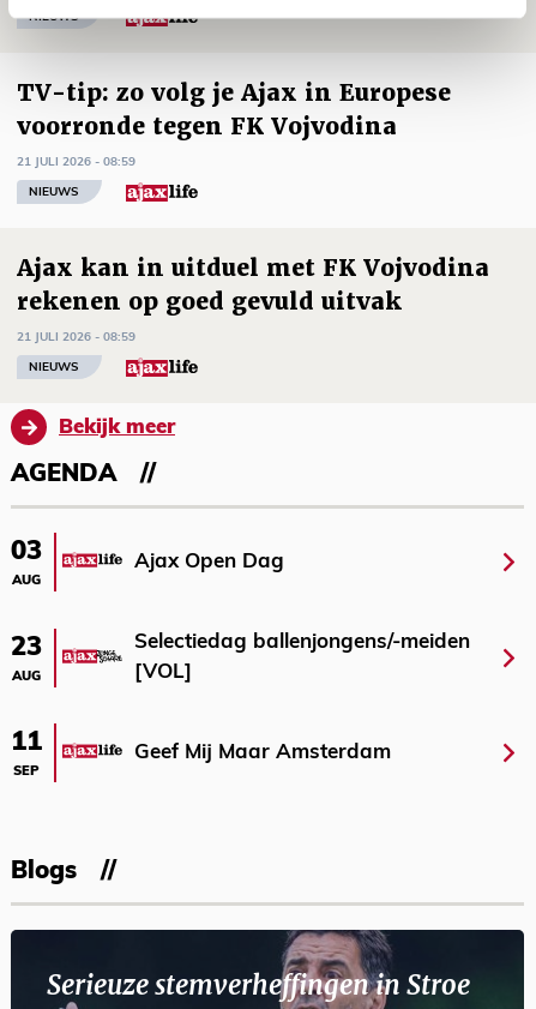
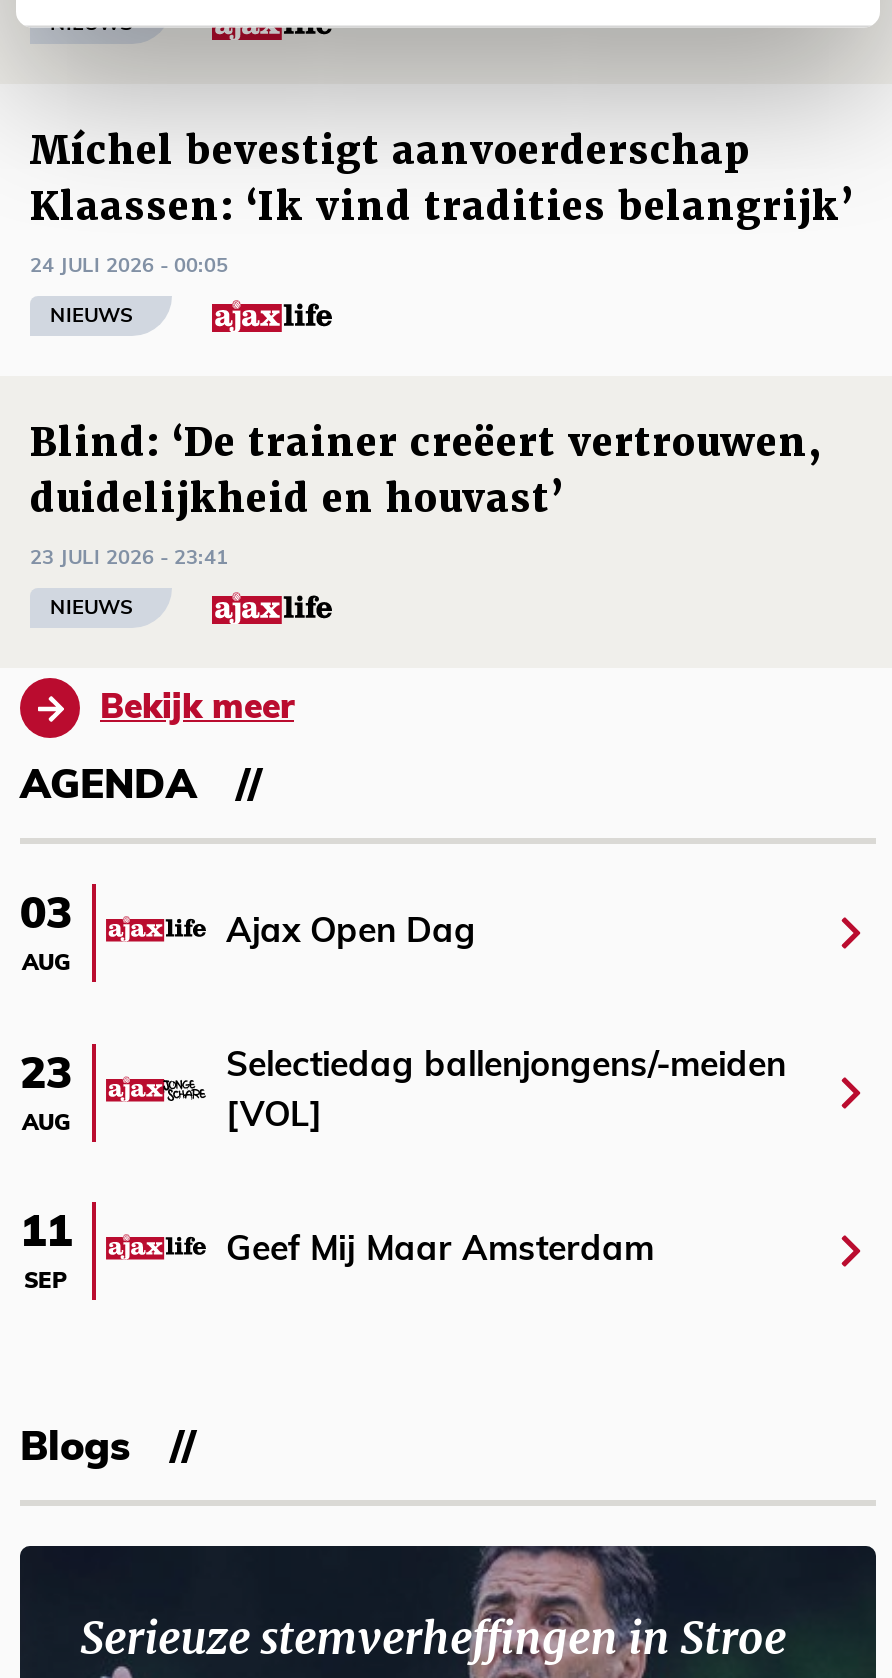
- TV-tip: zo volg je Ajax in Europese
- voorronde tegen FK Vojvodina
+ Míchel bevestigt aanvoerderschap
+ Klaassen: ‘Ik vind tradities belangrijk’

- 21 JULI 2026 - 08:59
+ 24 JULI 2026 - 00:05

- Ajax kan in uitduel met FK Vojvodina
- rekenen op goed gevuld uitvak
+ Blind: ‘De trainer creëert vertrouwen,
+ duidelijkheid en houvast’

- 21 JULI 2026 - 08:59
+ 23 JULI 2026 - 23:41
